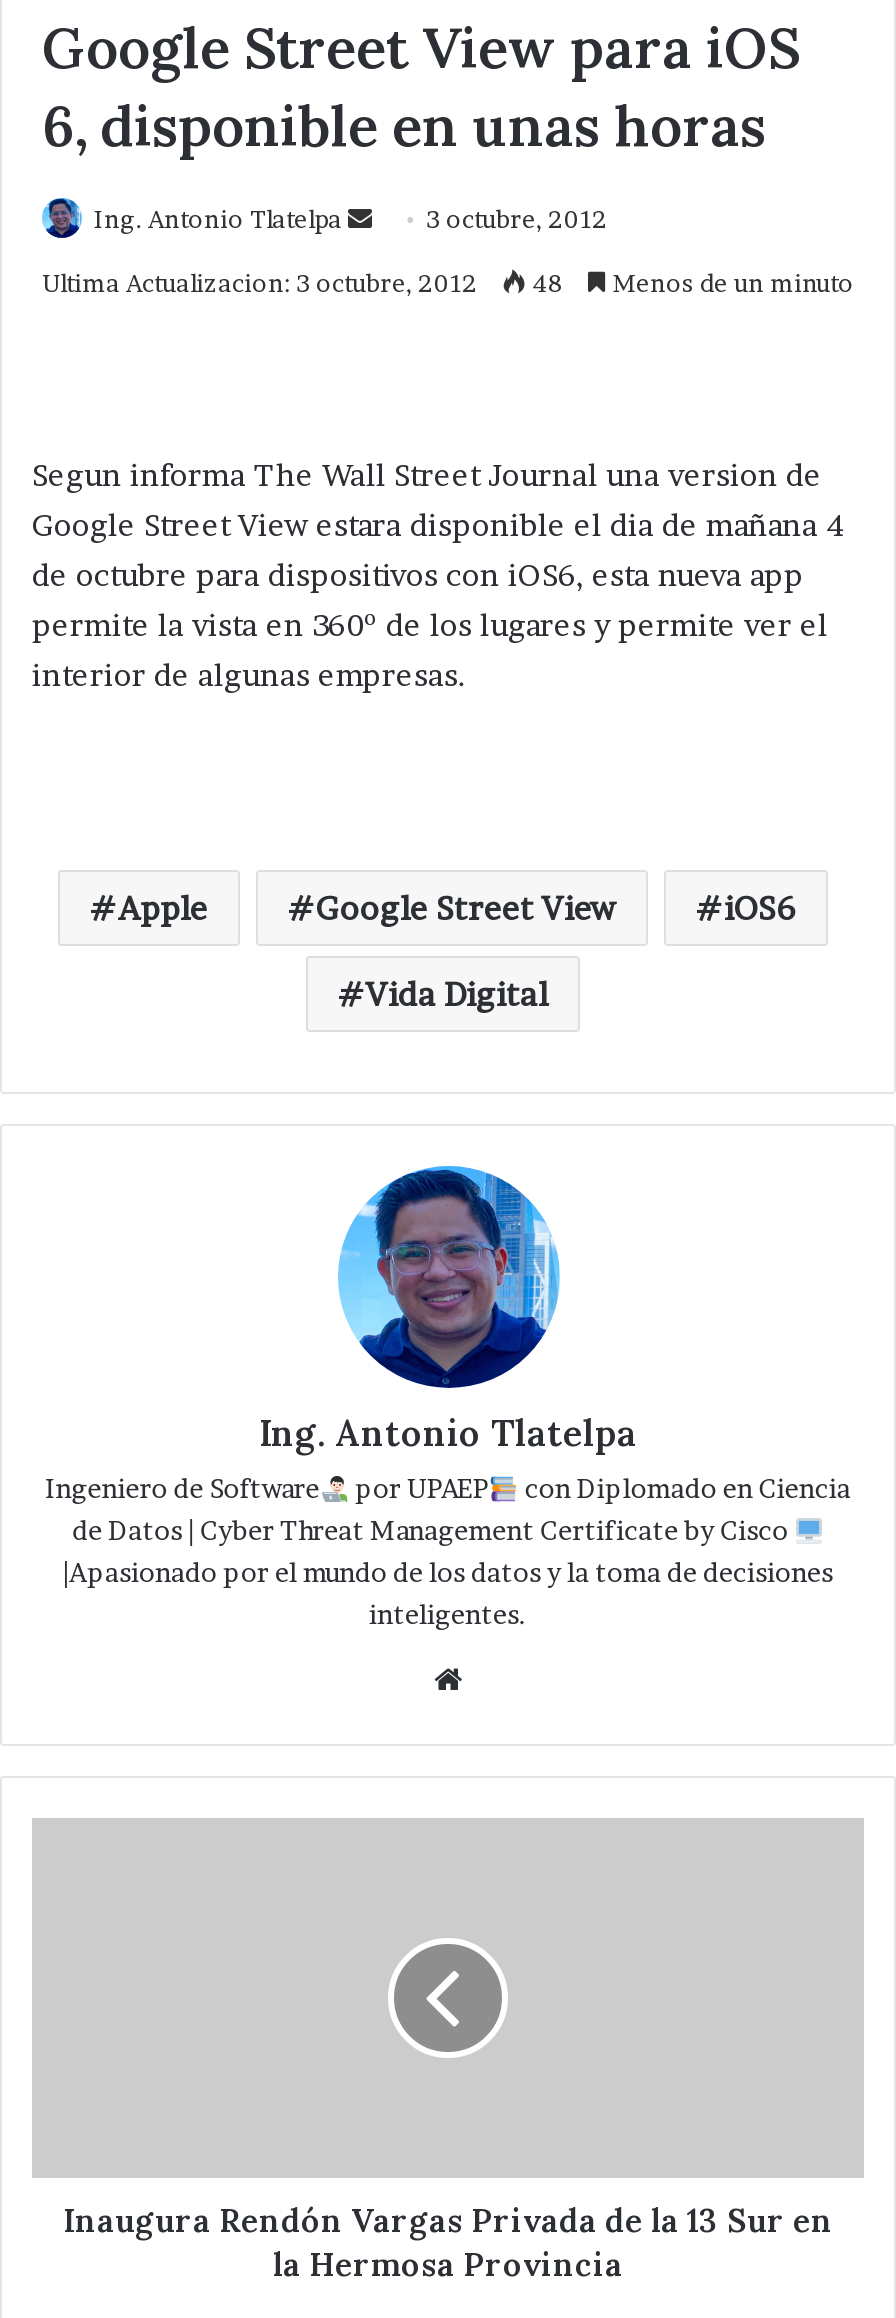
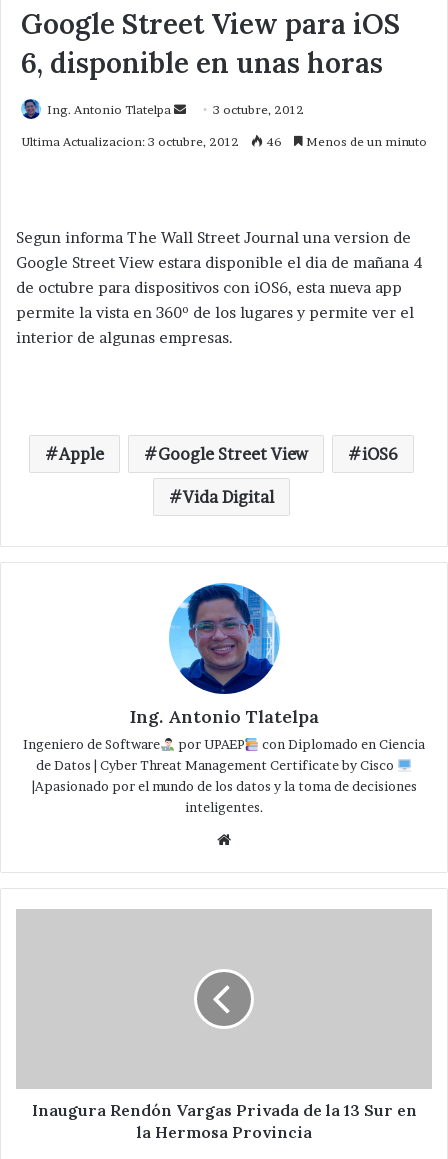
- Ultima Actualizacion: 3 octubre, 2012 48 Menos de un minuto
+ Ultima Actualizacion: 3 octubre, 2012 46 Menos de un minuto
